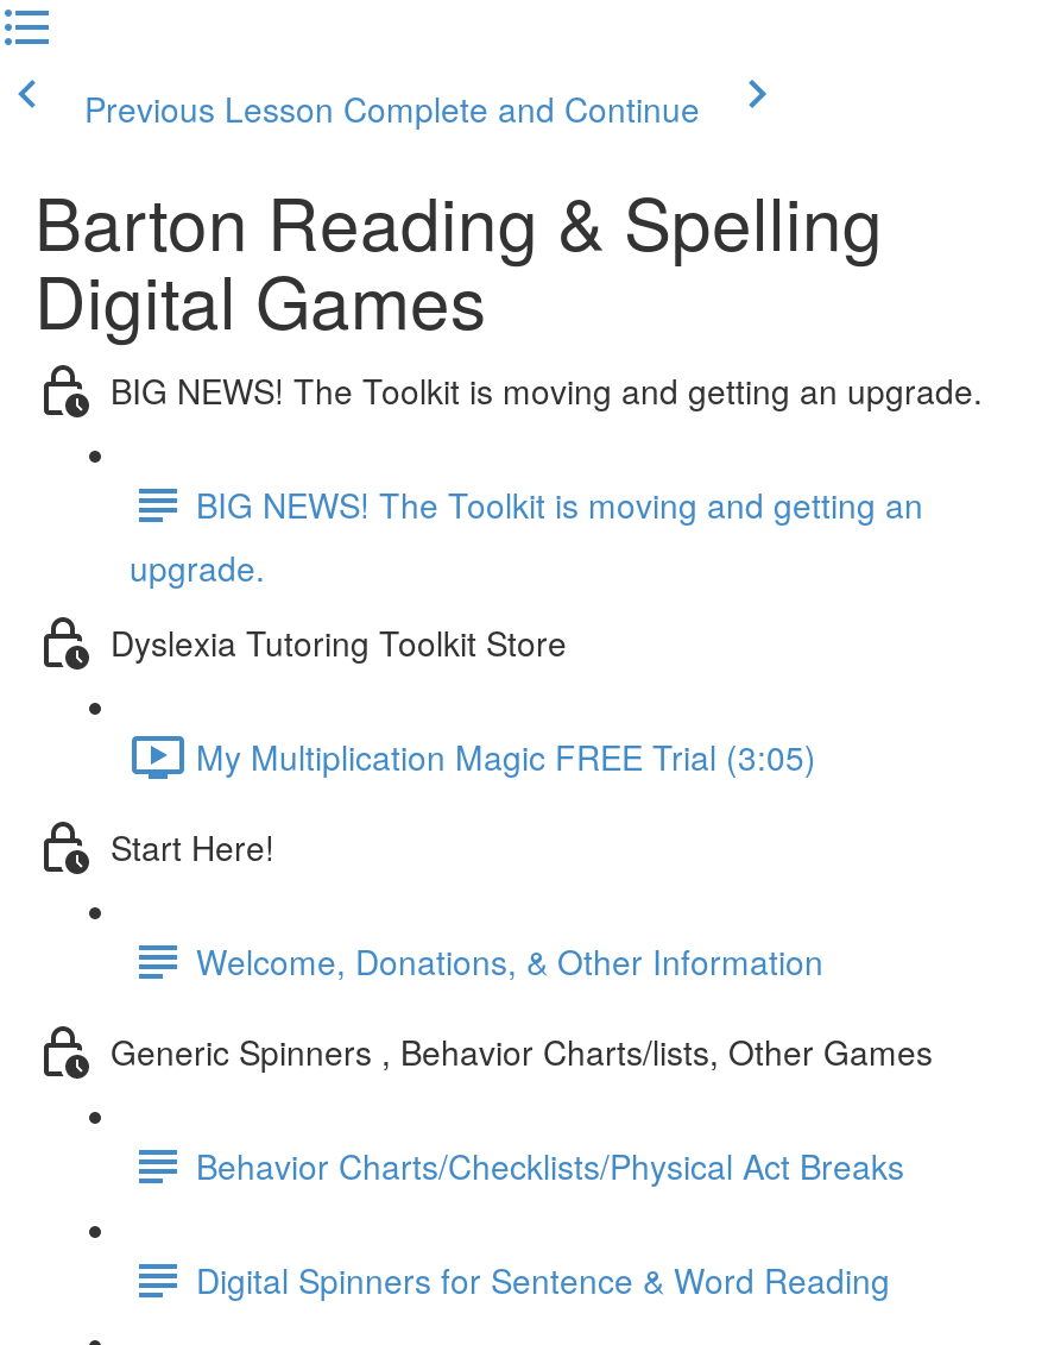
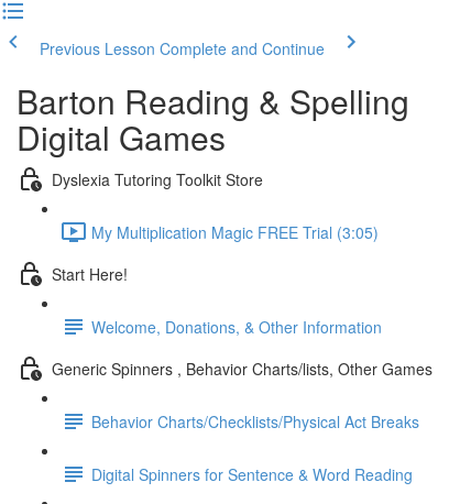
- BIG NEWS! The Toolkit is moving and getting an upgrade.
- BIG NEWS! The Toolkit is moving and getting an
- upgrade.
